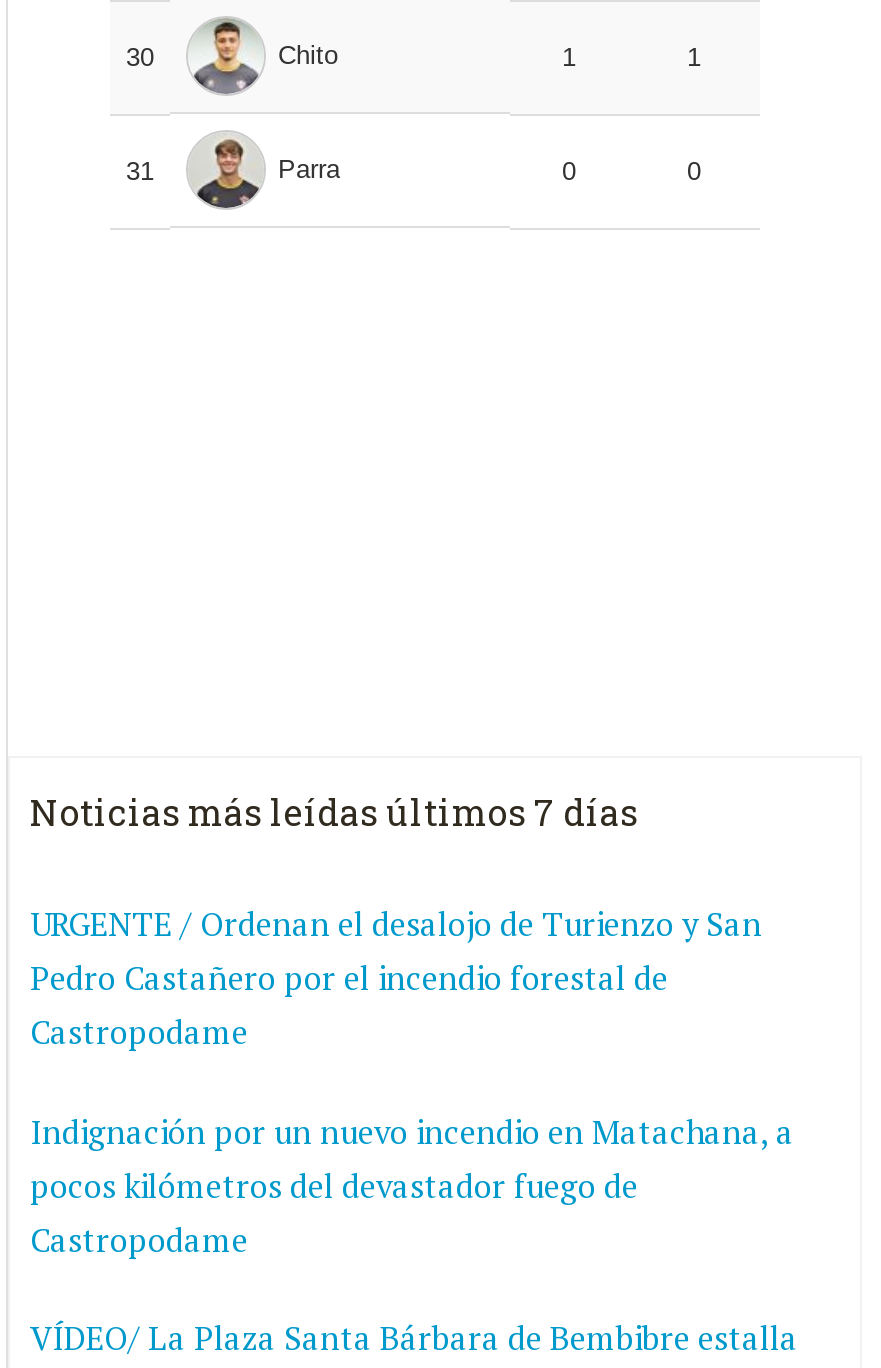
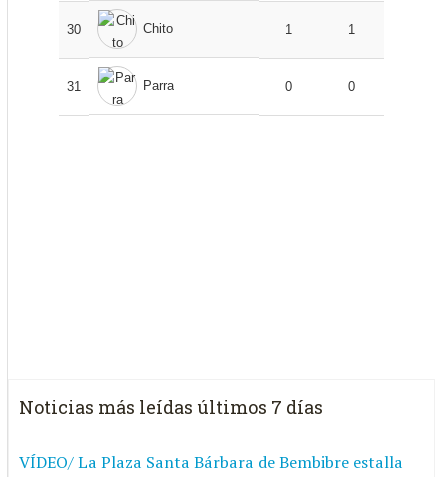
- [image]
+ [image]

- [image]
+ [image]

- URGENTE / Ordenan el desalojo de Turienzo y San
- Pedro Castañero por el incendio forestal de
- Castropodame
- Indignación por un nuevo incendio en Matachana, a
- pocos kilómetros del devastador fuego de
- Castropodame
